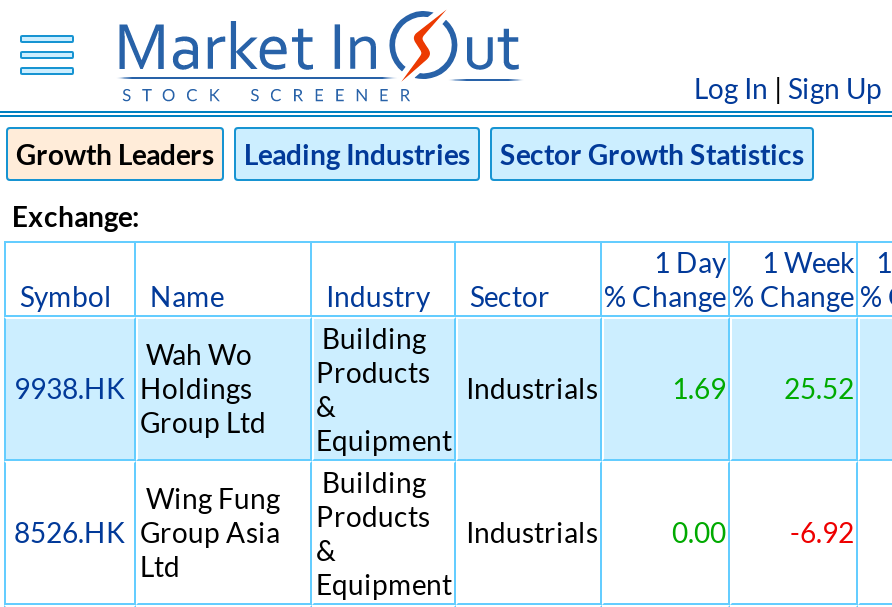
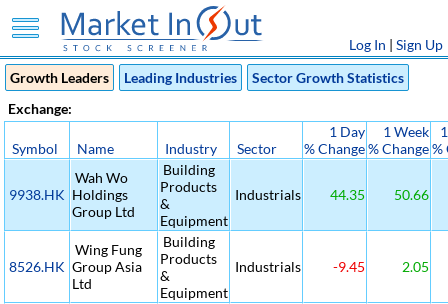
- 1.69
+ 44.35

- 25.52
+ 50.66

- 0.00
+ -9.45

- -6.92
+ 2.05
